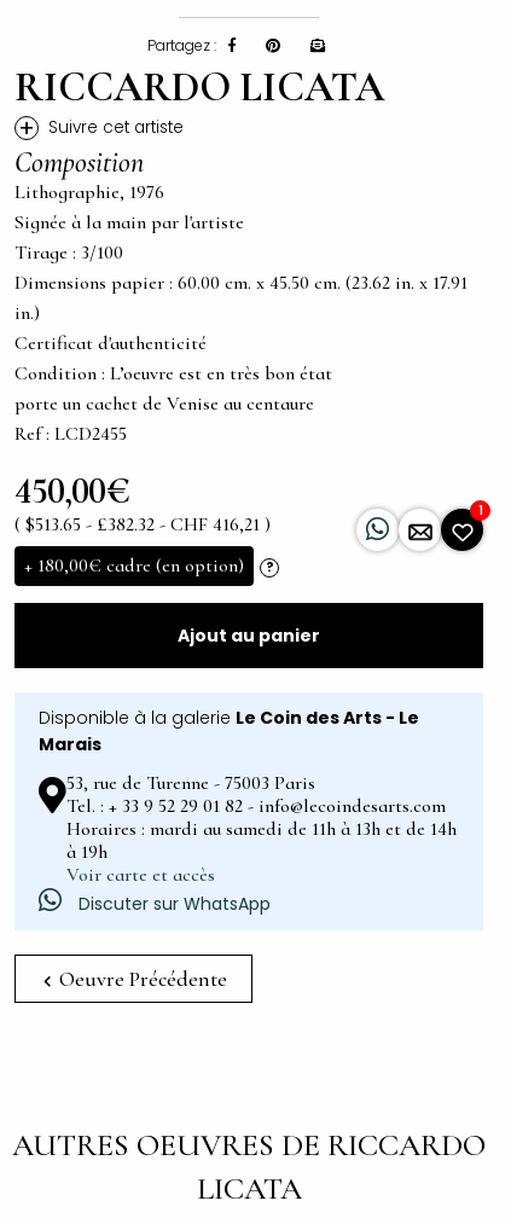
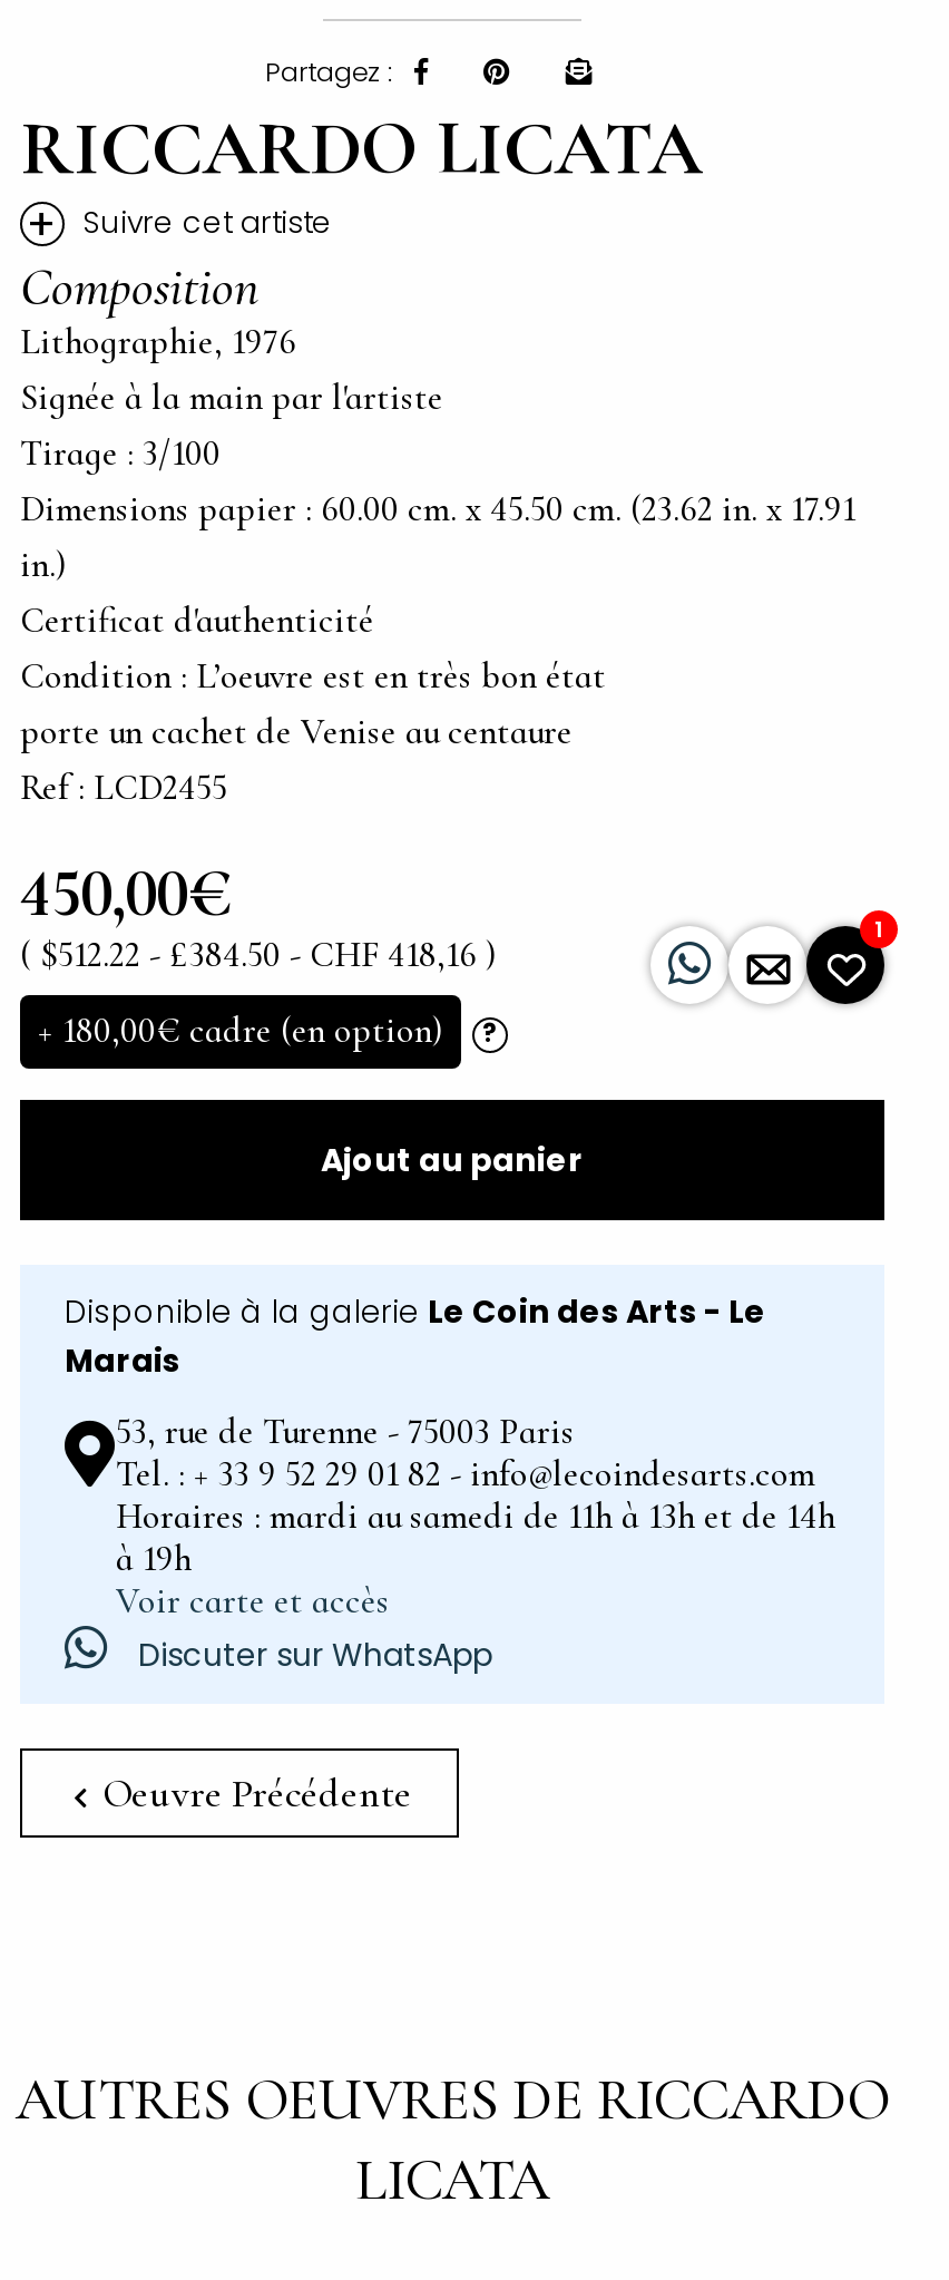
- ( $513.65 - £382.32 - CHF 416,21 )
+ ( $512.22 - £384.50 - CHF 418,16 )
